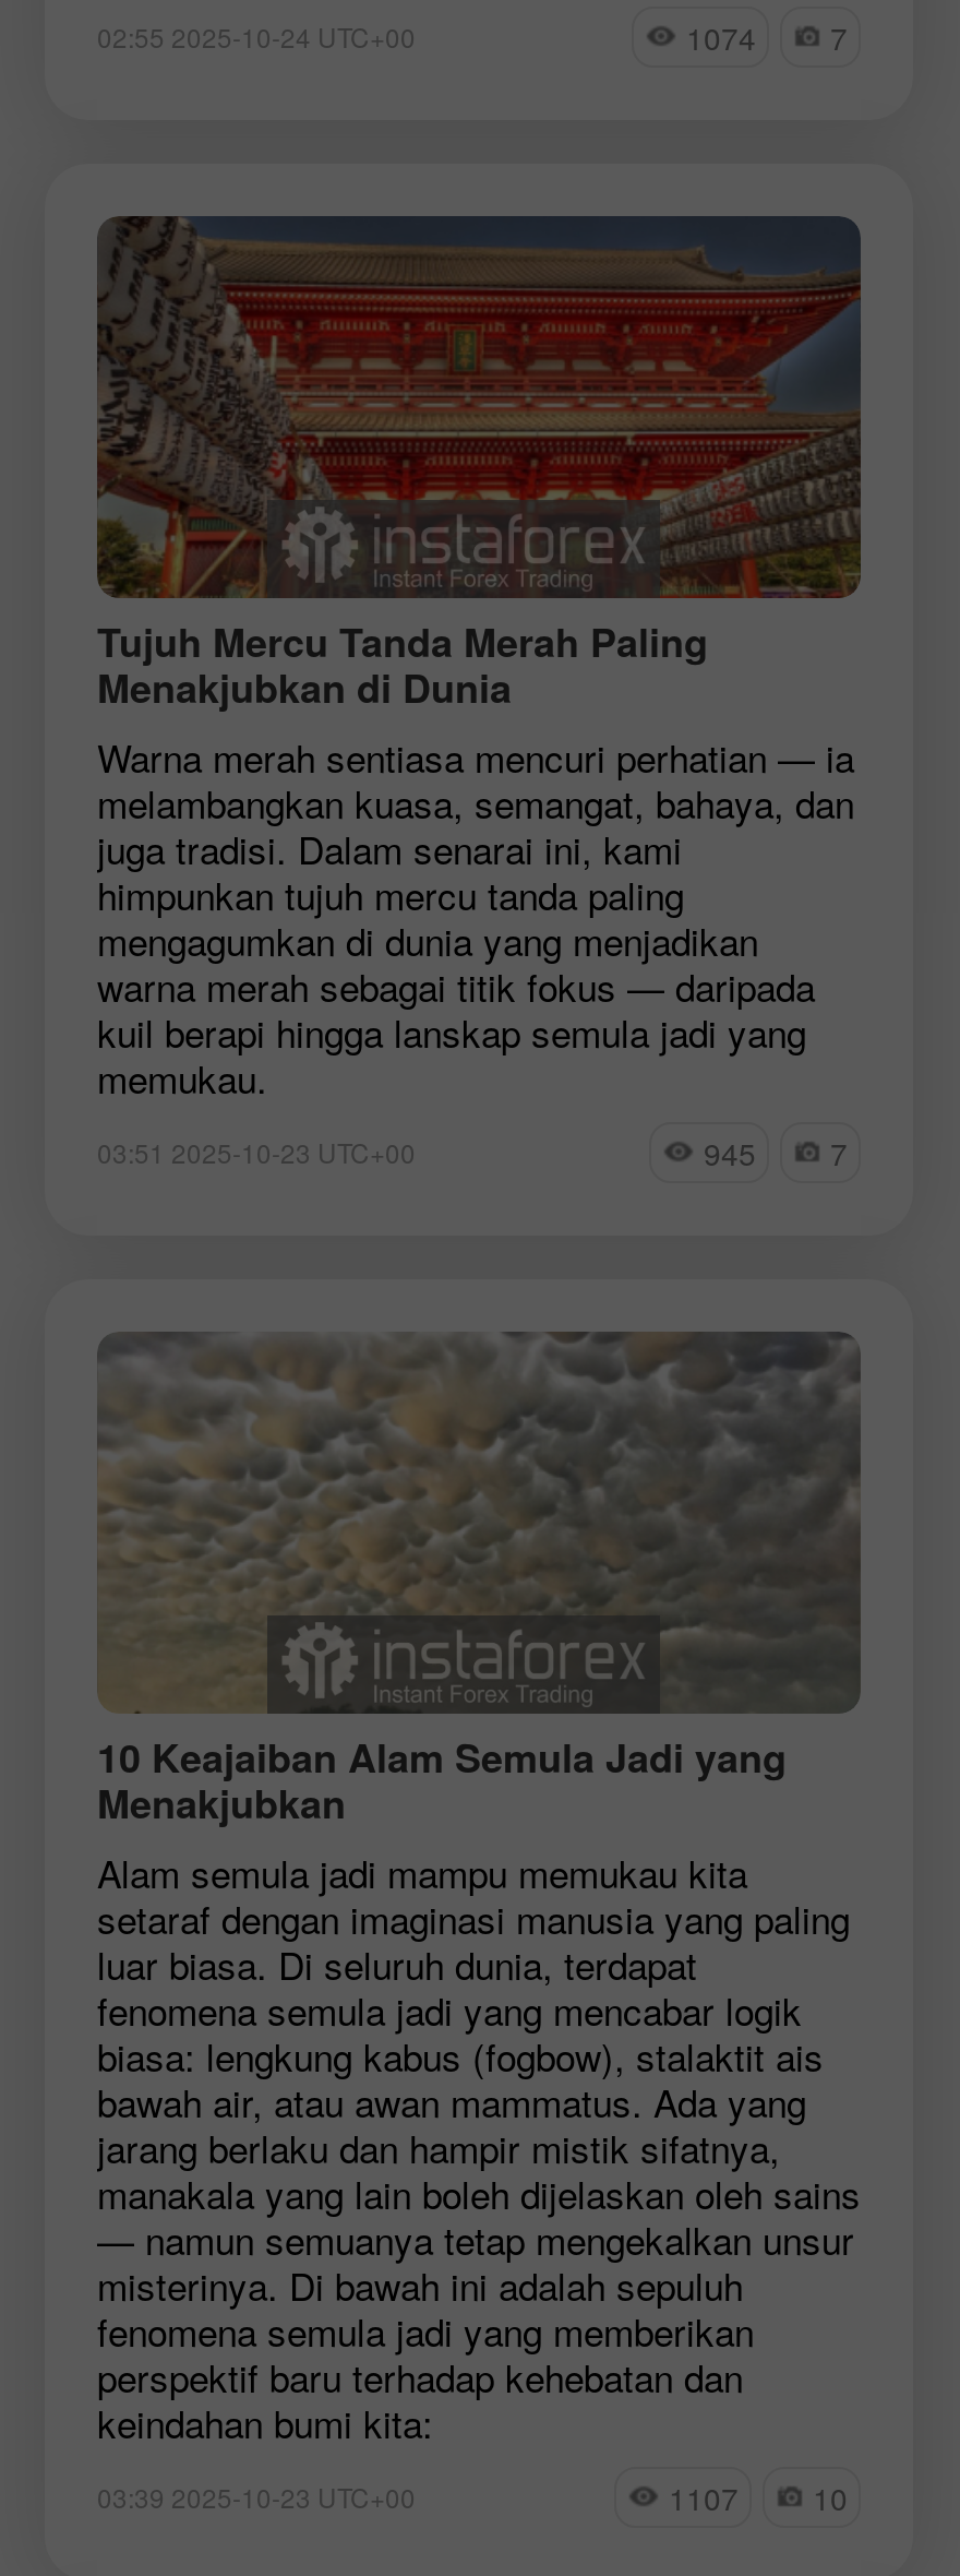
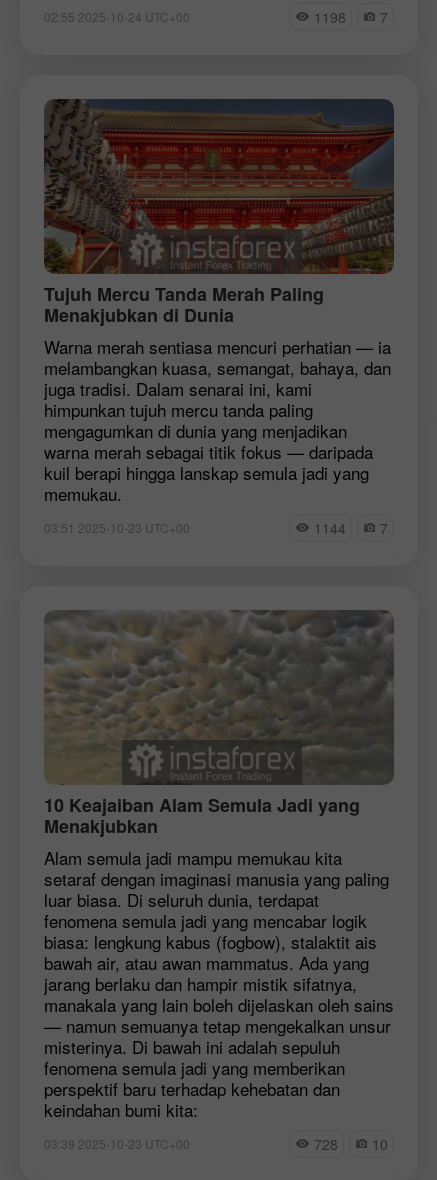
- 1074 7
+ 1198 7

- 945 7
+ 1144 7

- 1107 10
+ 728 10
